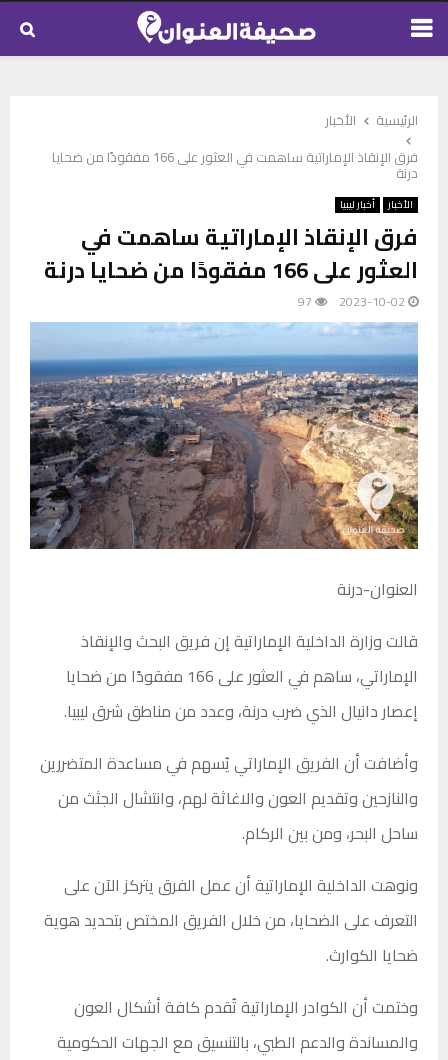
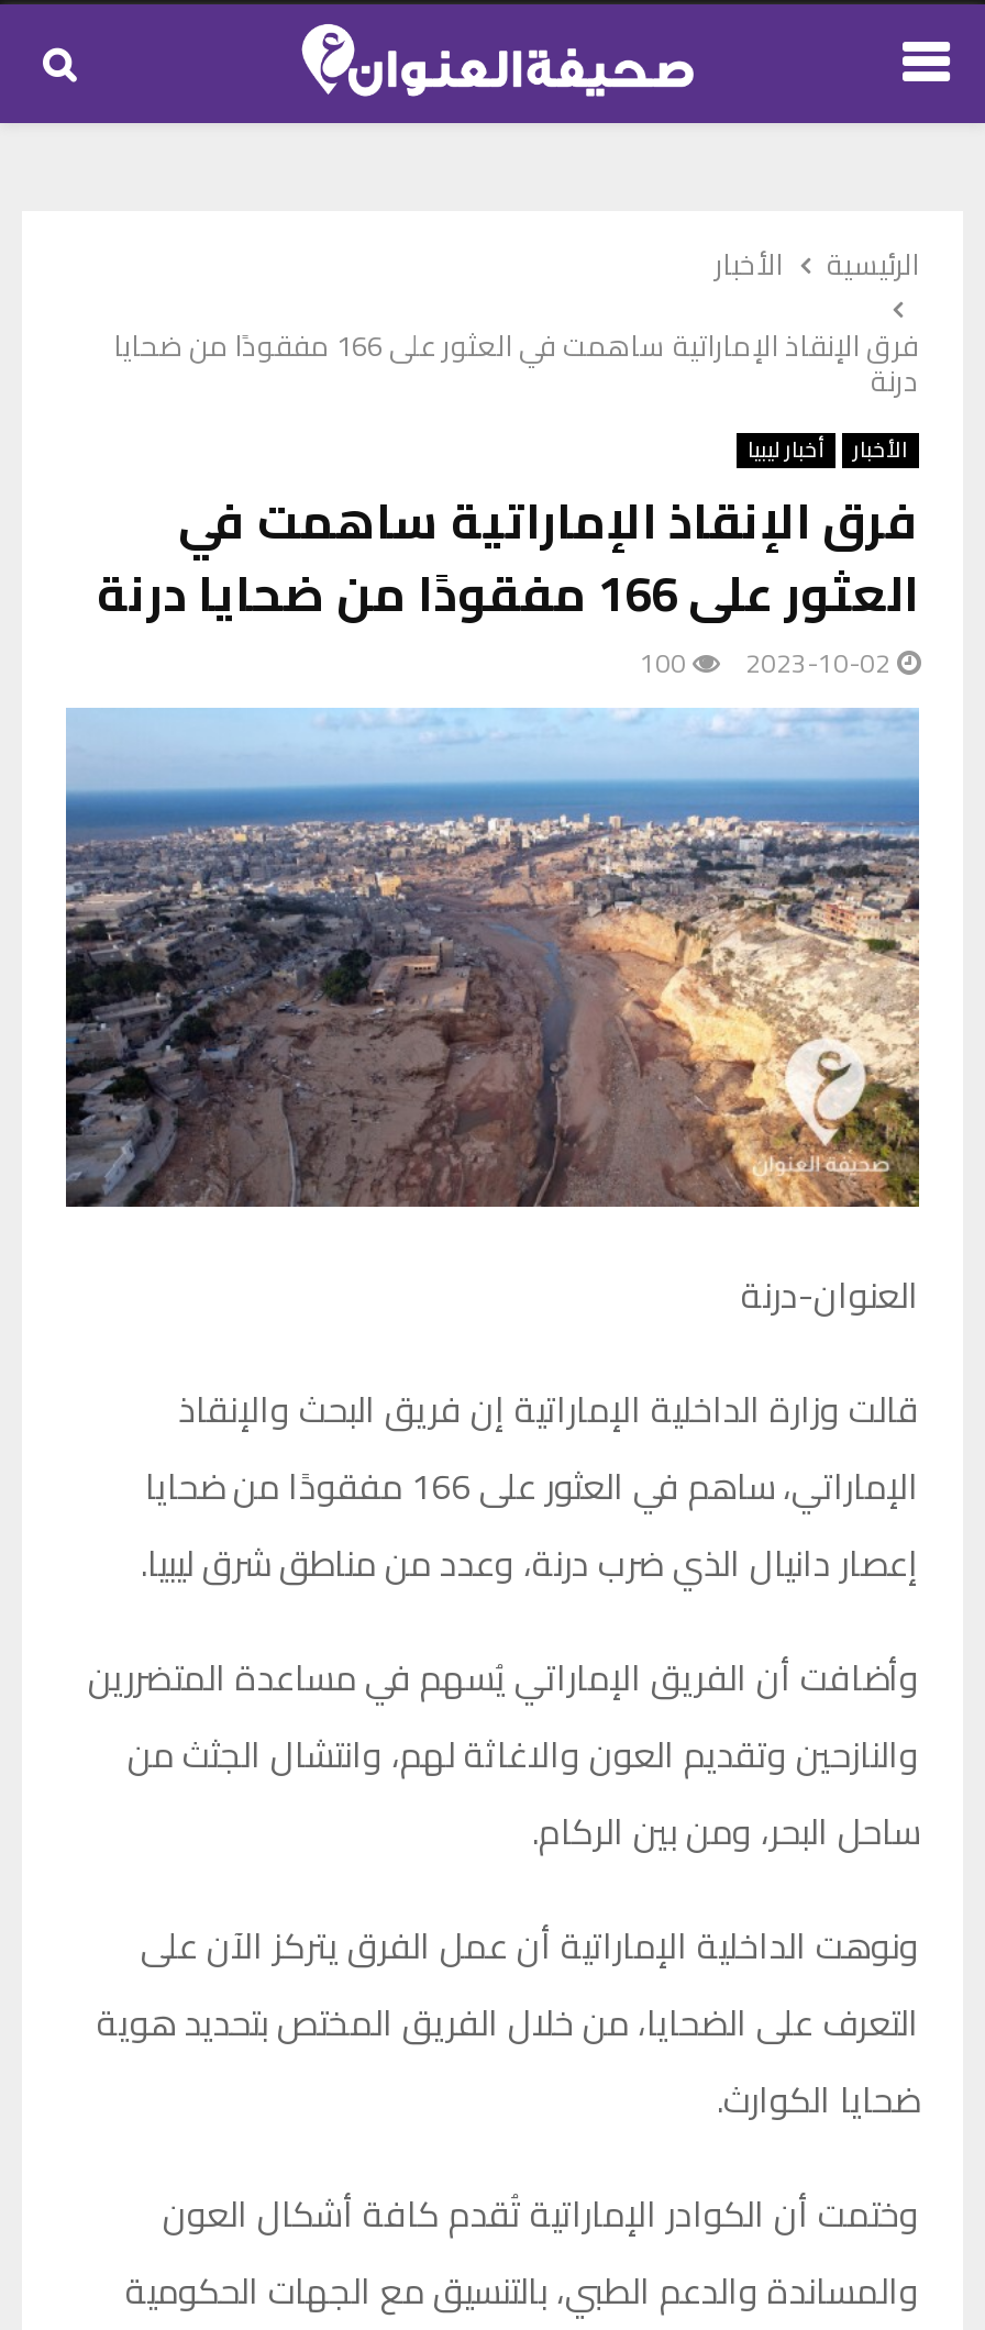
- 97 2023-10-02
+ 100 2023-10-02
